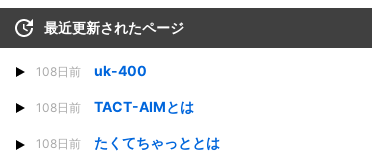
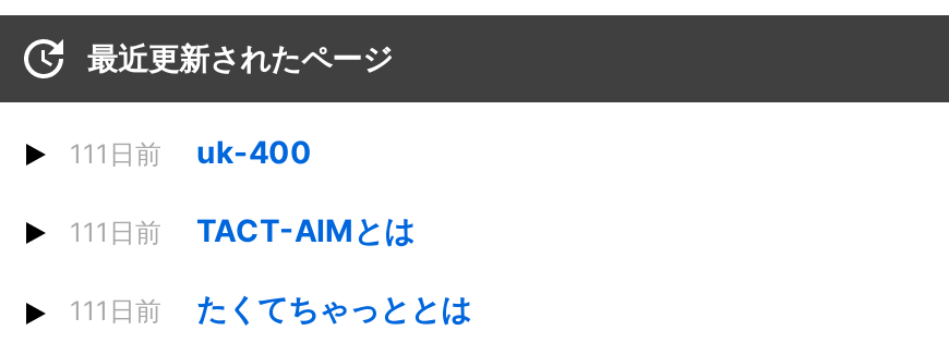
- 108日前 uk-400
+ 111日前 uk-400

- 108日前 TACT-AIMとは
+ 111日前 TACT-AIMとは

- 108日前 たくてちゃっととは
+ 111日前 たくてちゃっととは
